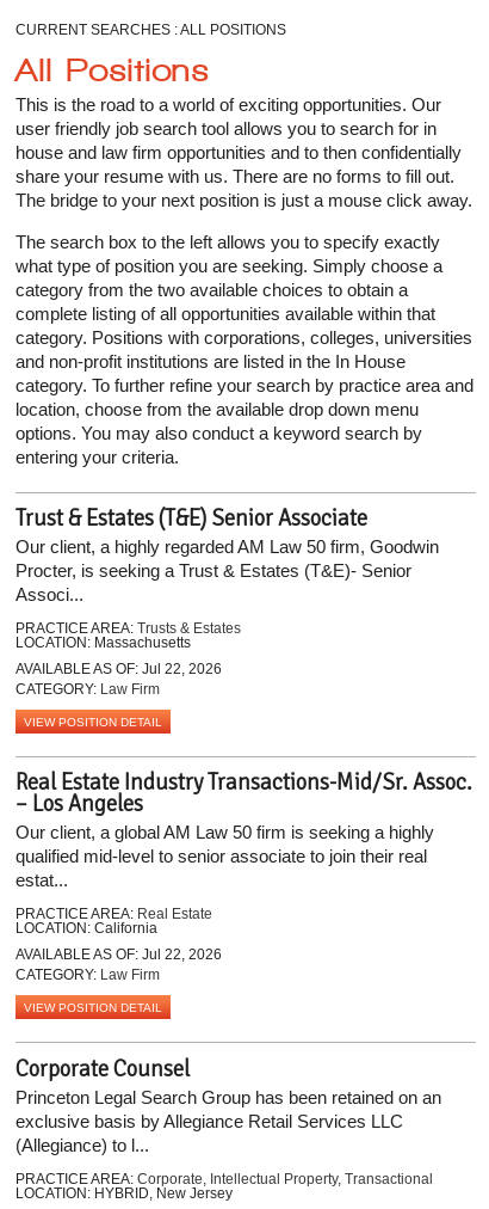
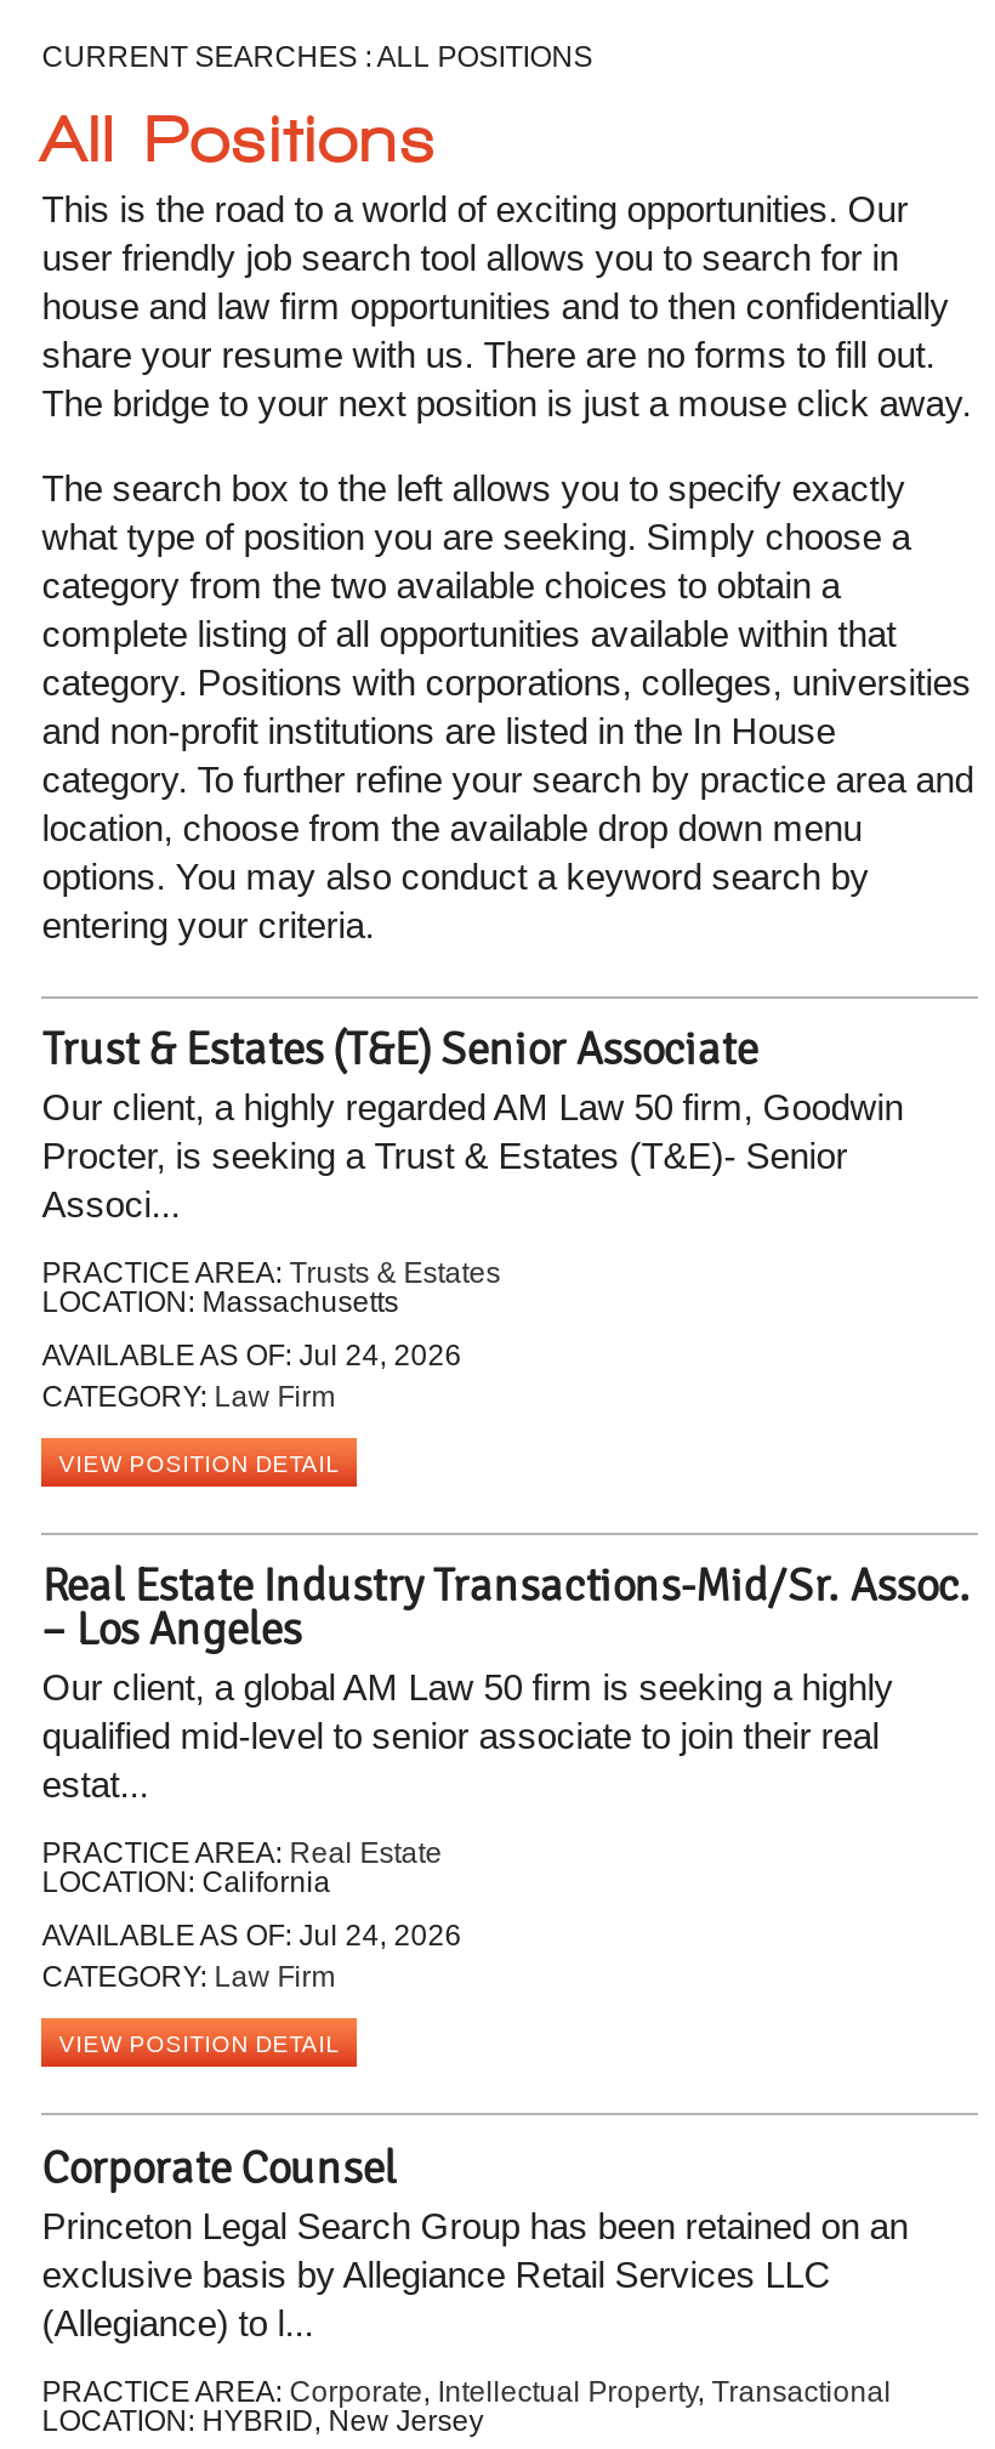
- AVAILABLE AS OF: Jul 22, 2026
+ AVAILABLE AS OF: Jul 24, 2026

- AVAILABLE AS OF: Jul 22, 2026
+ AVAILABLE AS OF: Jul 24, 2026
